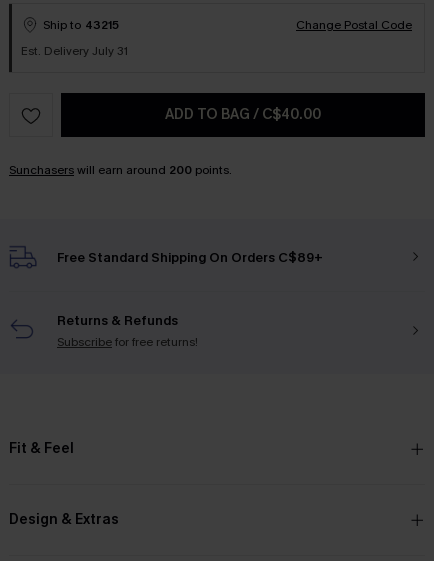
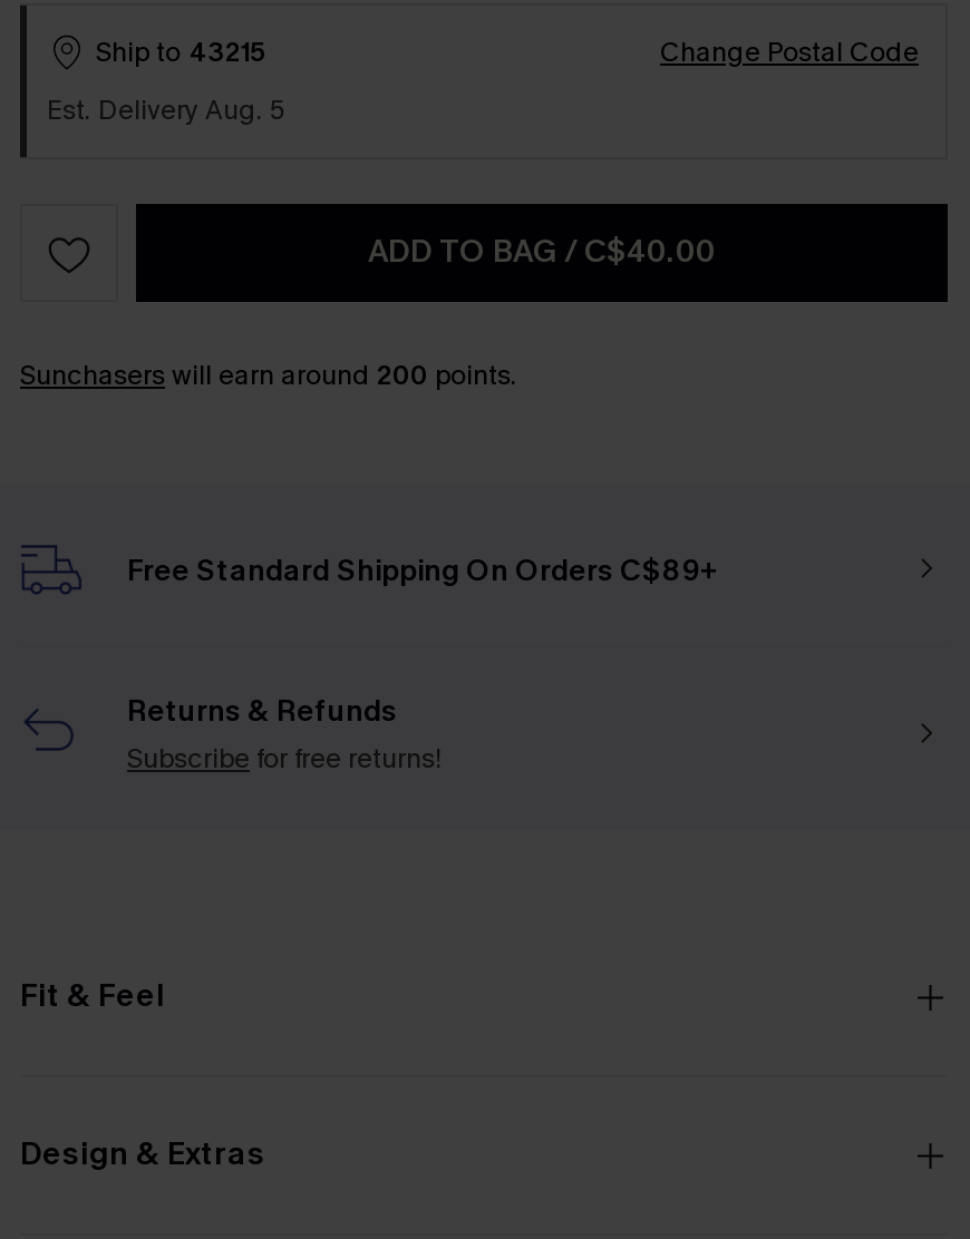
- Est. Delivery July 31
+ Est. Delivery Aug. 5
